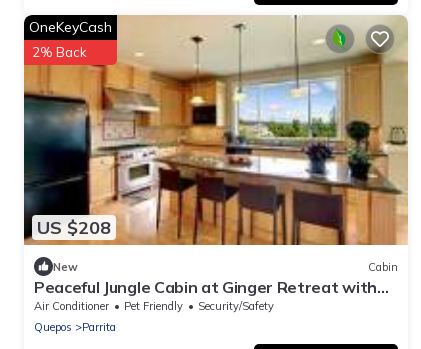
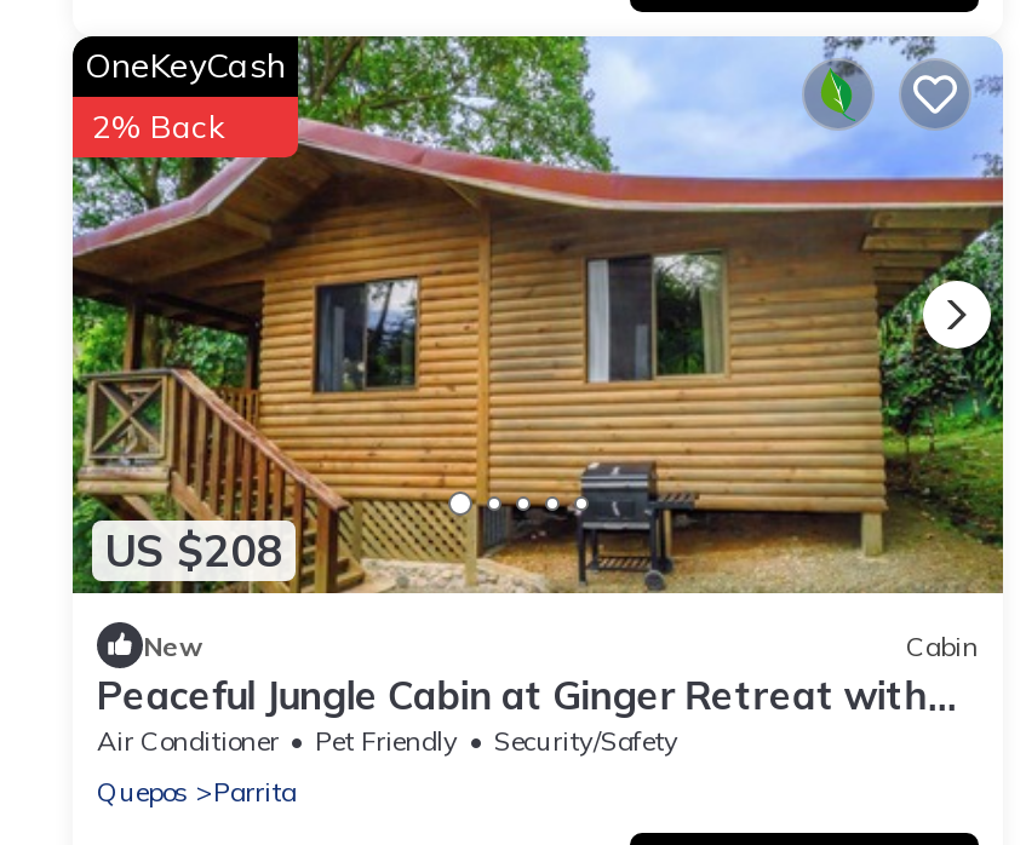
- [image]
+ [image]
